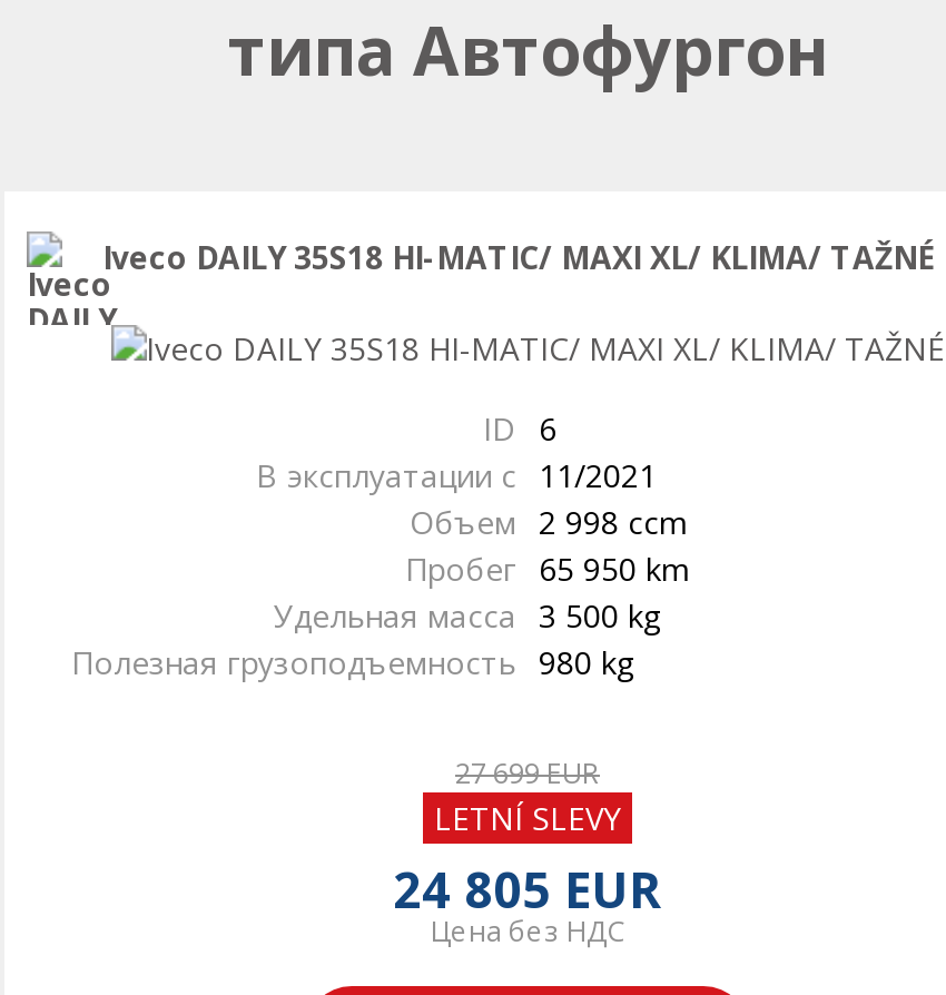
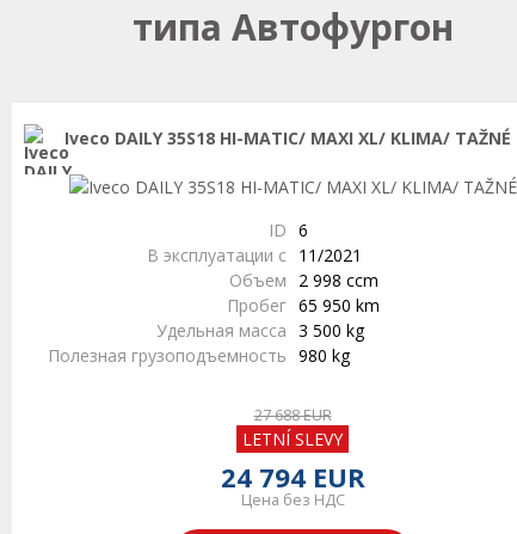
- 27 699 EUR
+ 27 688 EUR

- 24 805 EUR
+ 24 794 EUR
